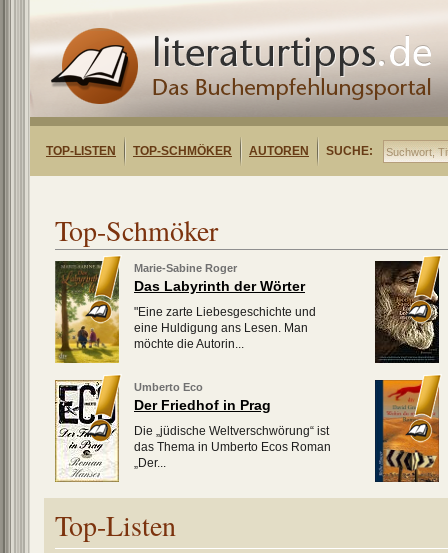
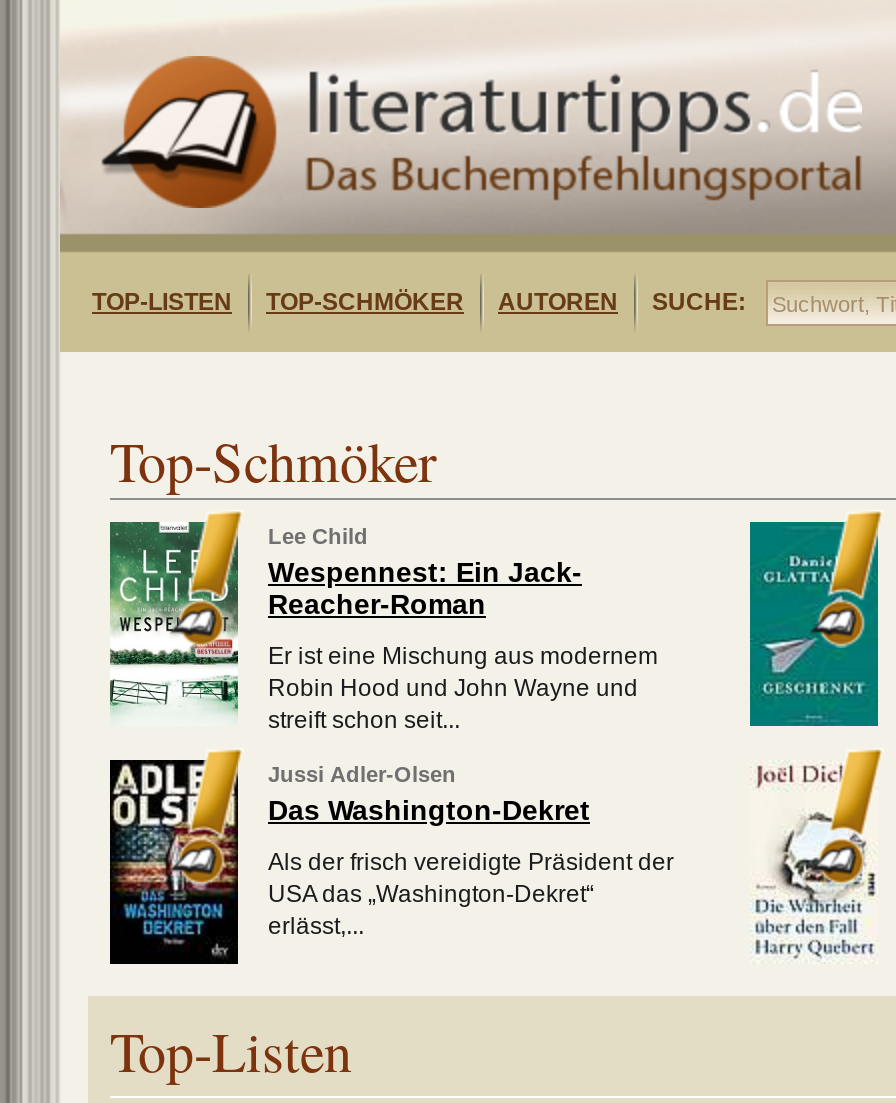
- [image]
- Marie-Sabine Roger
- Das Labyrinth der Wörter
+ [image]
+ Lee Child
+ Wespennest: Ein Jack-
+ Reacher-Roman

- [image]
+ [image]

- "Eine zarte Liebesgeschichte und
- eine Huldigung ans Lesen. Man
- möchte die Autorin...
+ Er ist eine Mischung aus modernem
+ Robin Hood und John Wayne und
+ streift schon seit...

- [image]
- Umberto Eco
- Der Friedhof in Prag
+ [image]
+ Jussi Adler-Olsen
+ Das Washington-Dekret

- [image]
+ [image]

- Die „jüdische Weltverschwörung“ ist
- das Thema in Umberto Ecos Roman
- „Der...
+ Als der frisch vereidigte Präsident der
+ USA das „Washington-Dekret“
+ erlässt,...
